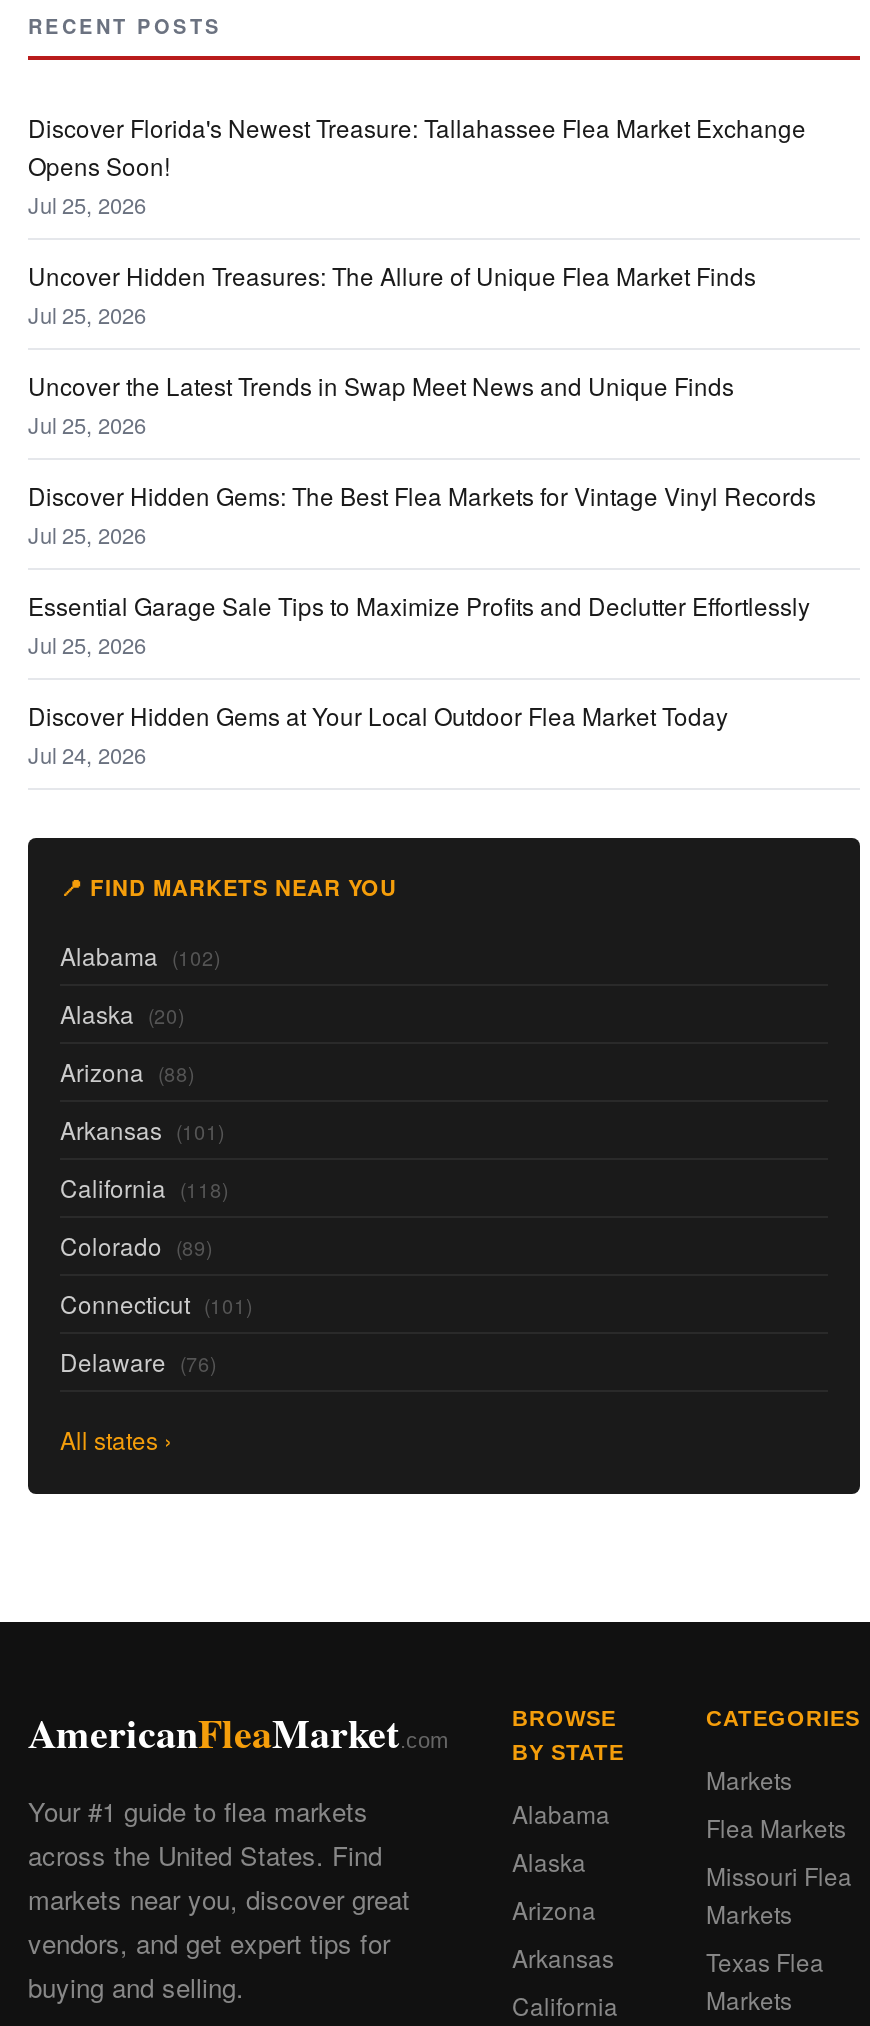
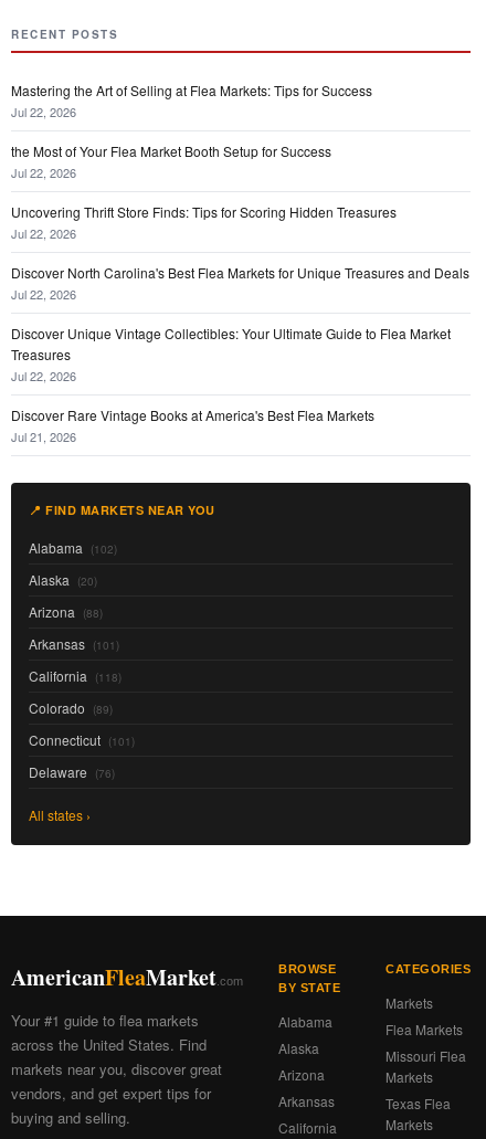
- Discover Florida's Newest Treasure: Tallahassee Flea Market Exchange
- Opens Soon!
- Jul 25, 2026
+ Mastering the Art of Selling at Flea Markets: Tips for Success
+ Jul 22, 2026

- Uncover Hidden Treasures: The Allure of Unique Flea Market Finds
- Jul 25, 2026
+ the Most of Your Flea Market Booth Setup for Success
+ Jul 22, 2026

- Uncover the Latest Trends in Swap Meet News and Unique Finds
- Jul 25, 2026
+ Uncovering Thrift Store Finds: Tips for Scoring Hidden Treasures
+ Jul 22, 2026

- Discover Hidden Gems: The Best Flea Markets for Vintage Vinyl Records
- Jul 25, 2026
+ Discover North Carolina's Best Flea Markets for Unique Treasures and Deals
+ Jul 22, 2026

- Essential Garage Sale Tips to Maximize Profits and Declutter Effortlessly
- Jul 25, 2026
+ Discover Unique Vintage Collectibles: Your Ultimate Guide to Flea Market
+ Treasures
+ Jul 22, 2026

- Discover Hidden Gems at Your Local Outdoor Flea Market Today
- Jul 24, 2026
+ Discover Rare Vintage Books at America's Best Flea Markets
+ Jul 21, 2026
